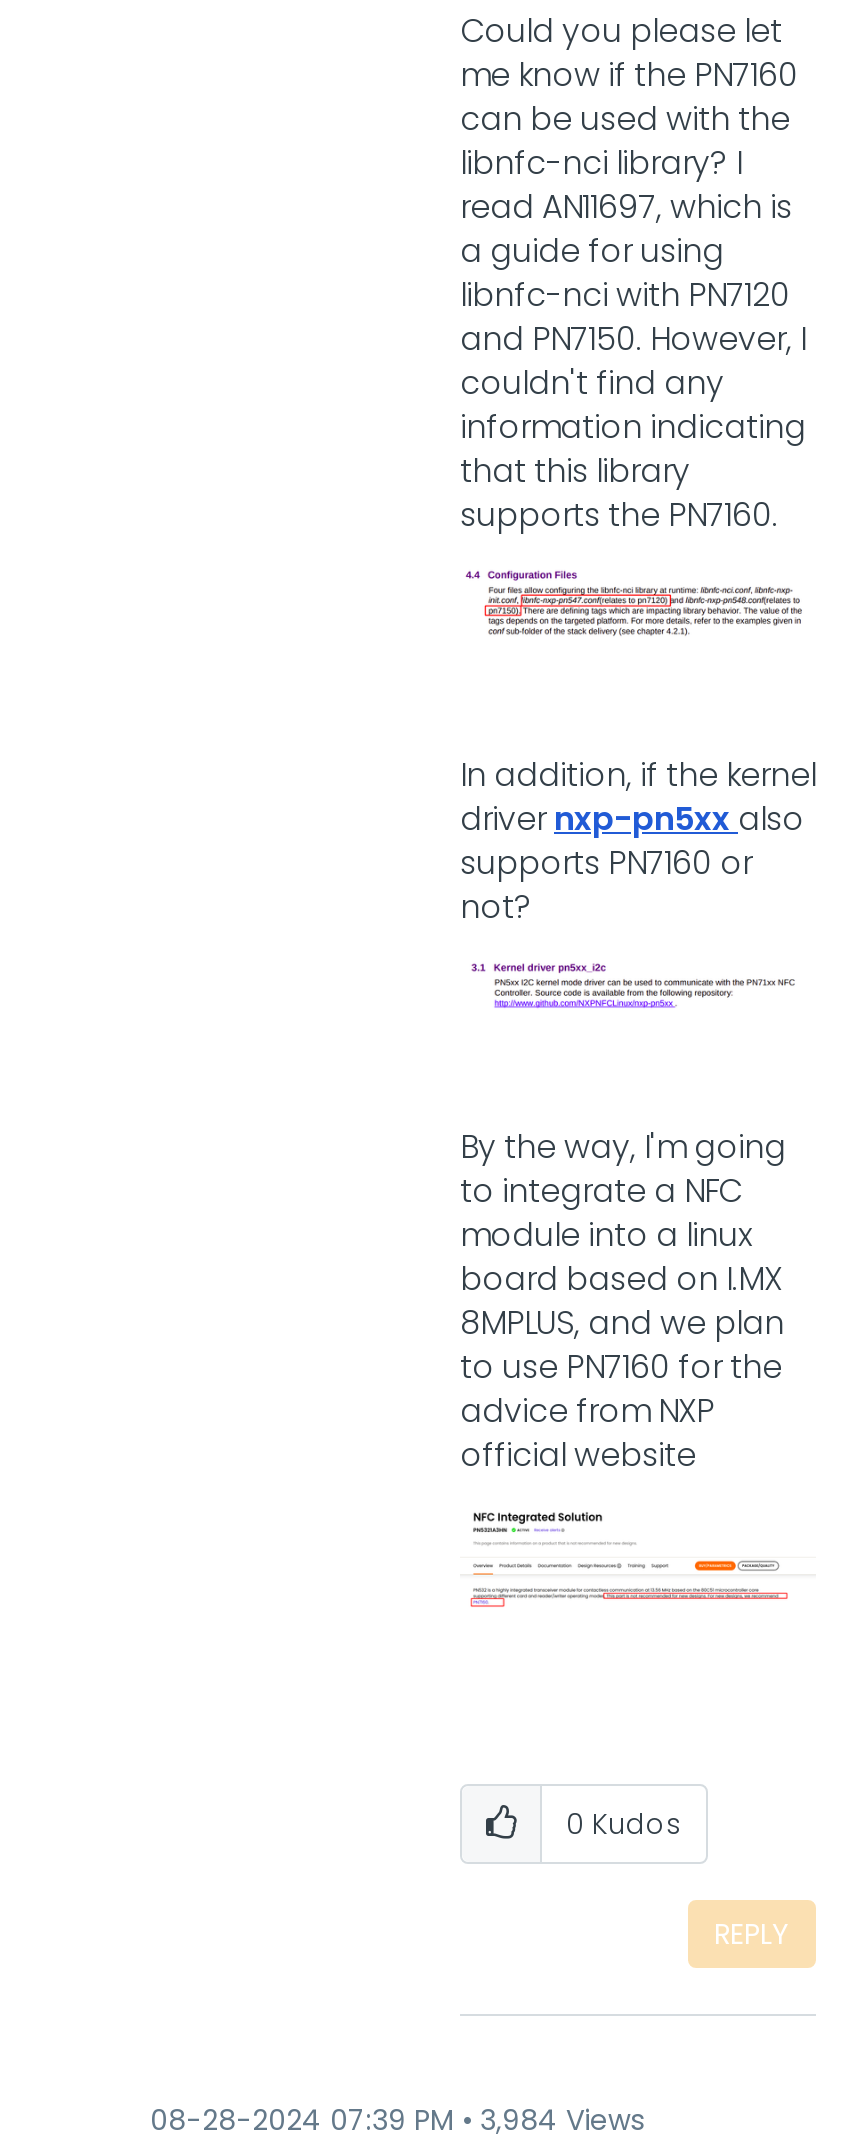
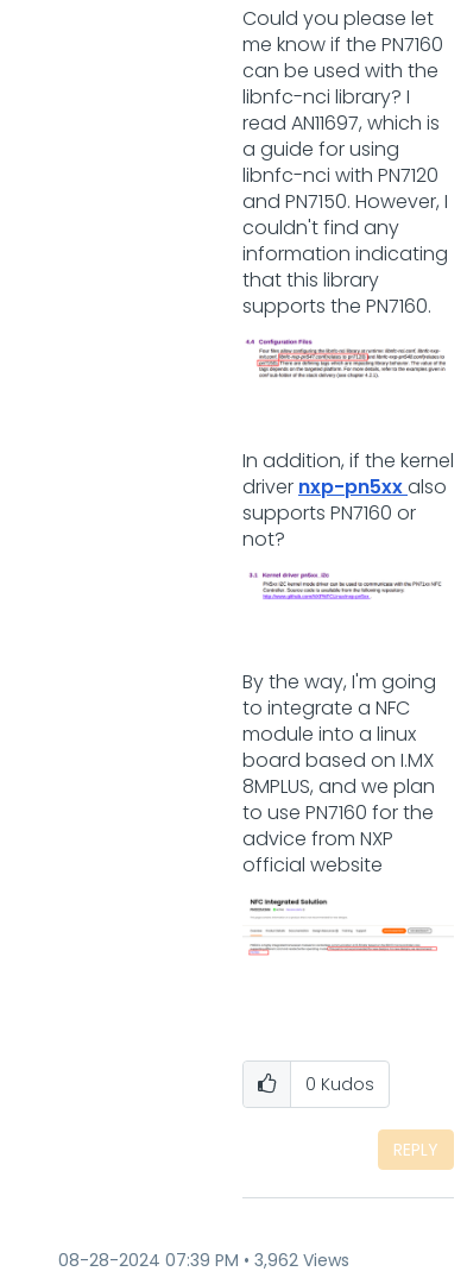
- 08-28-2024 07:39 PM 3,984 Views
+ 08-28-2024 07:39 PM 3,962 Views
